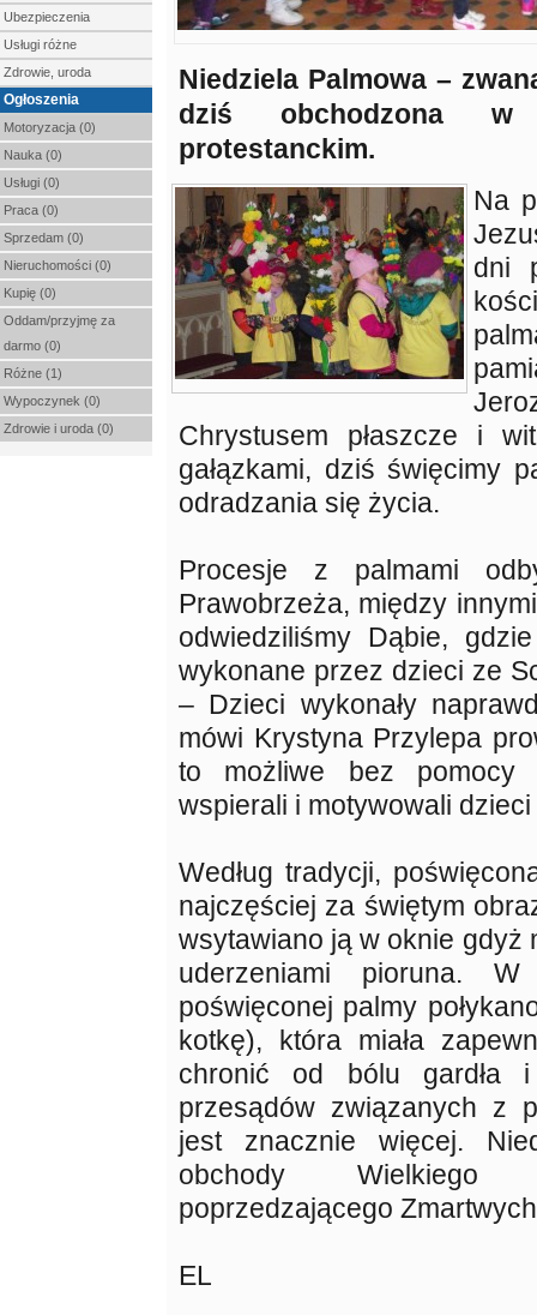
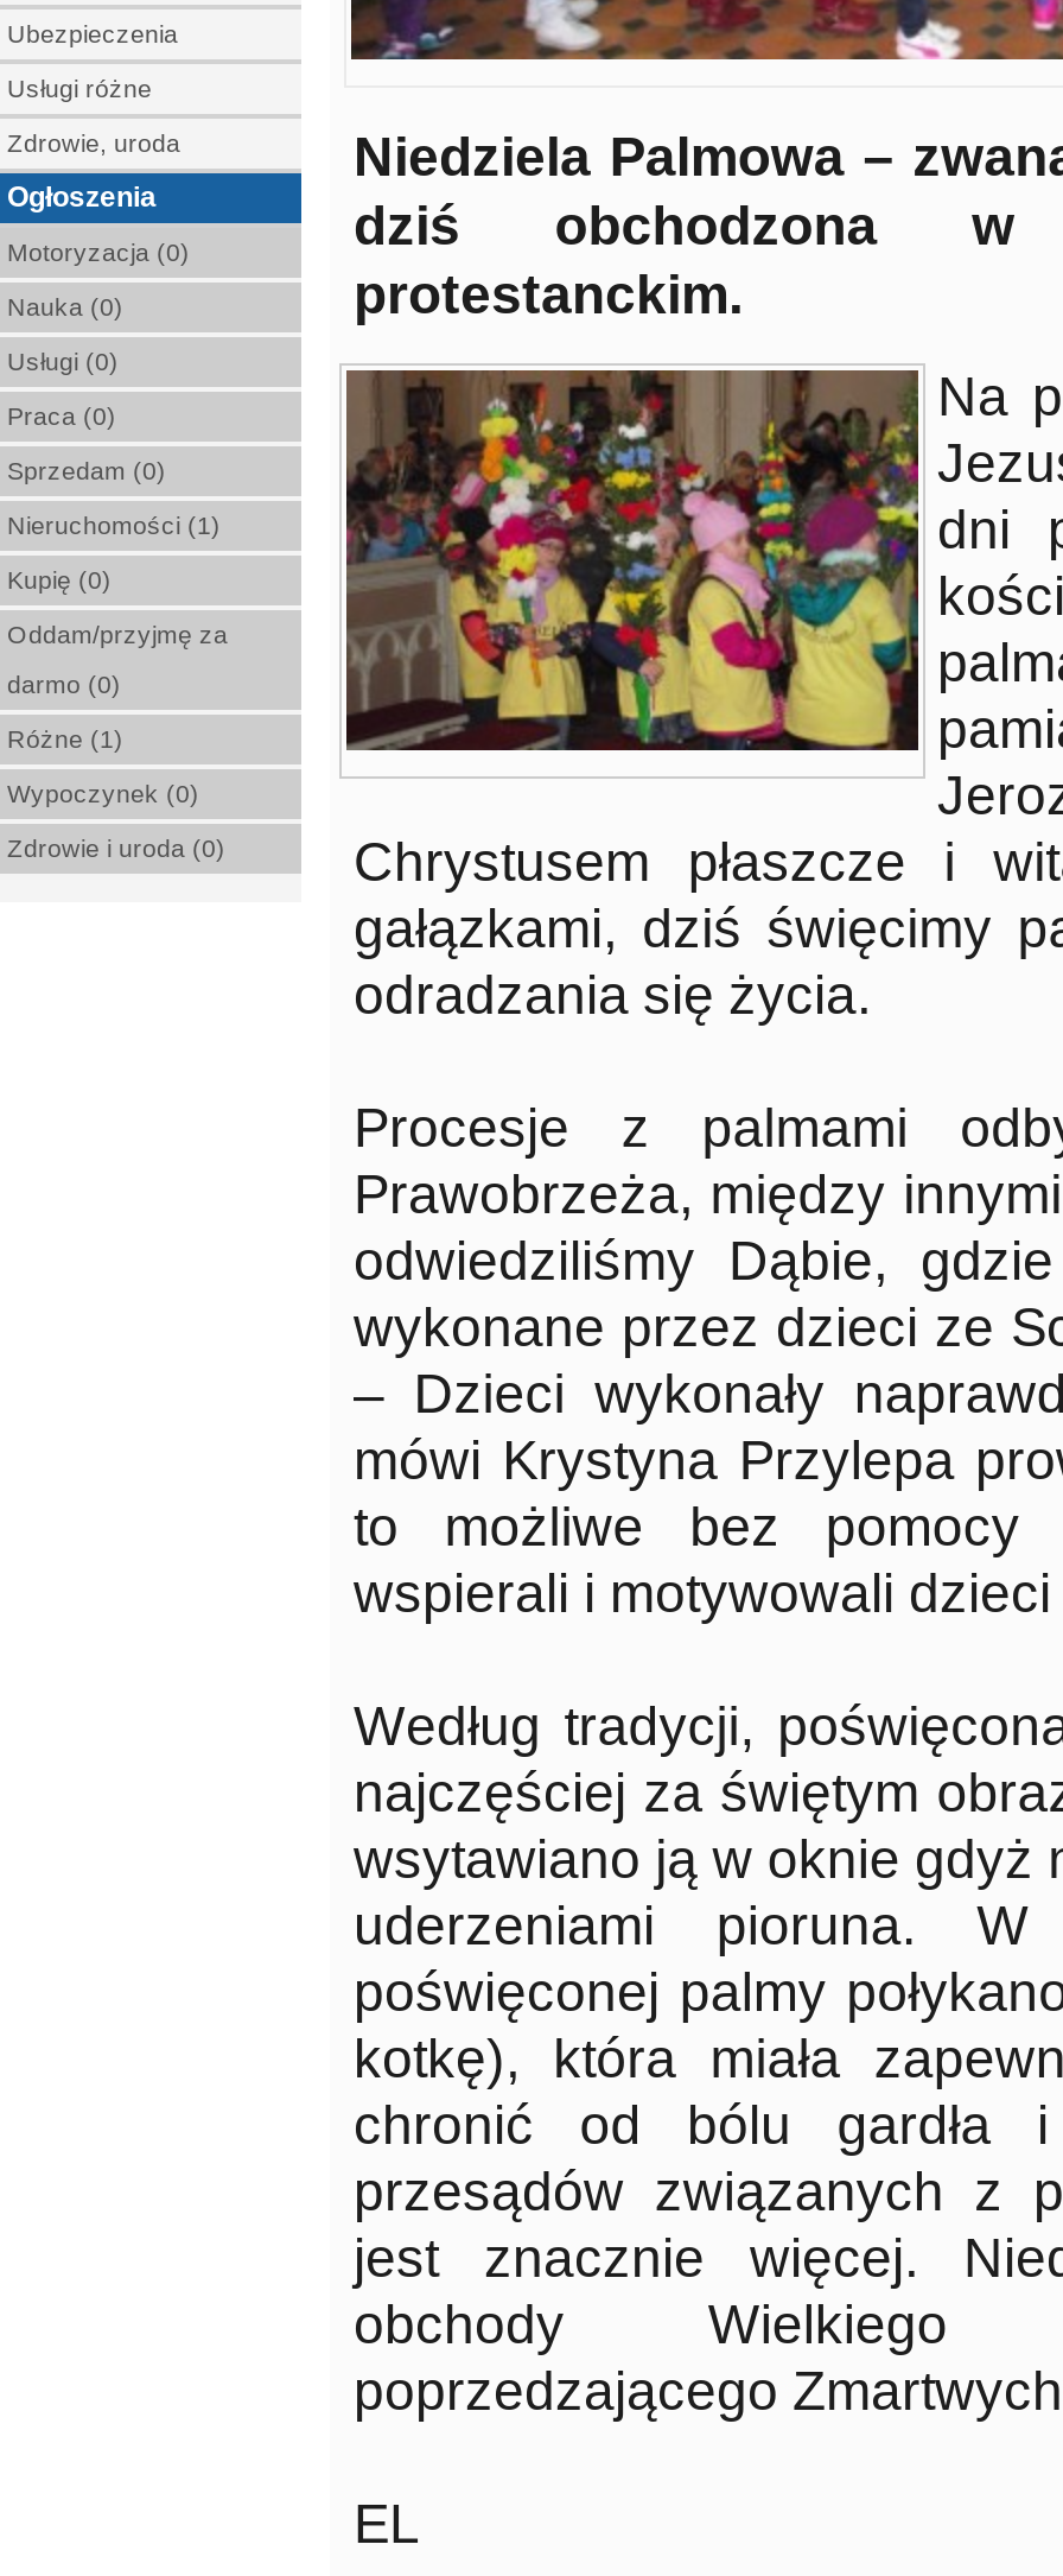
- Nieruchomości (0)
+ Nieruchomości (1)
